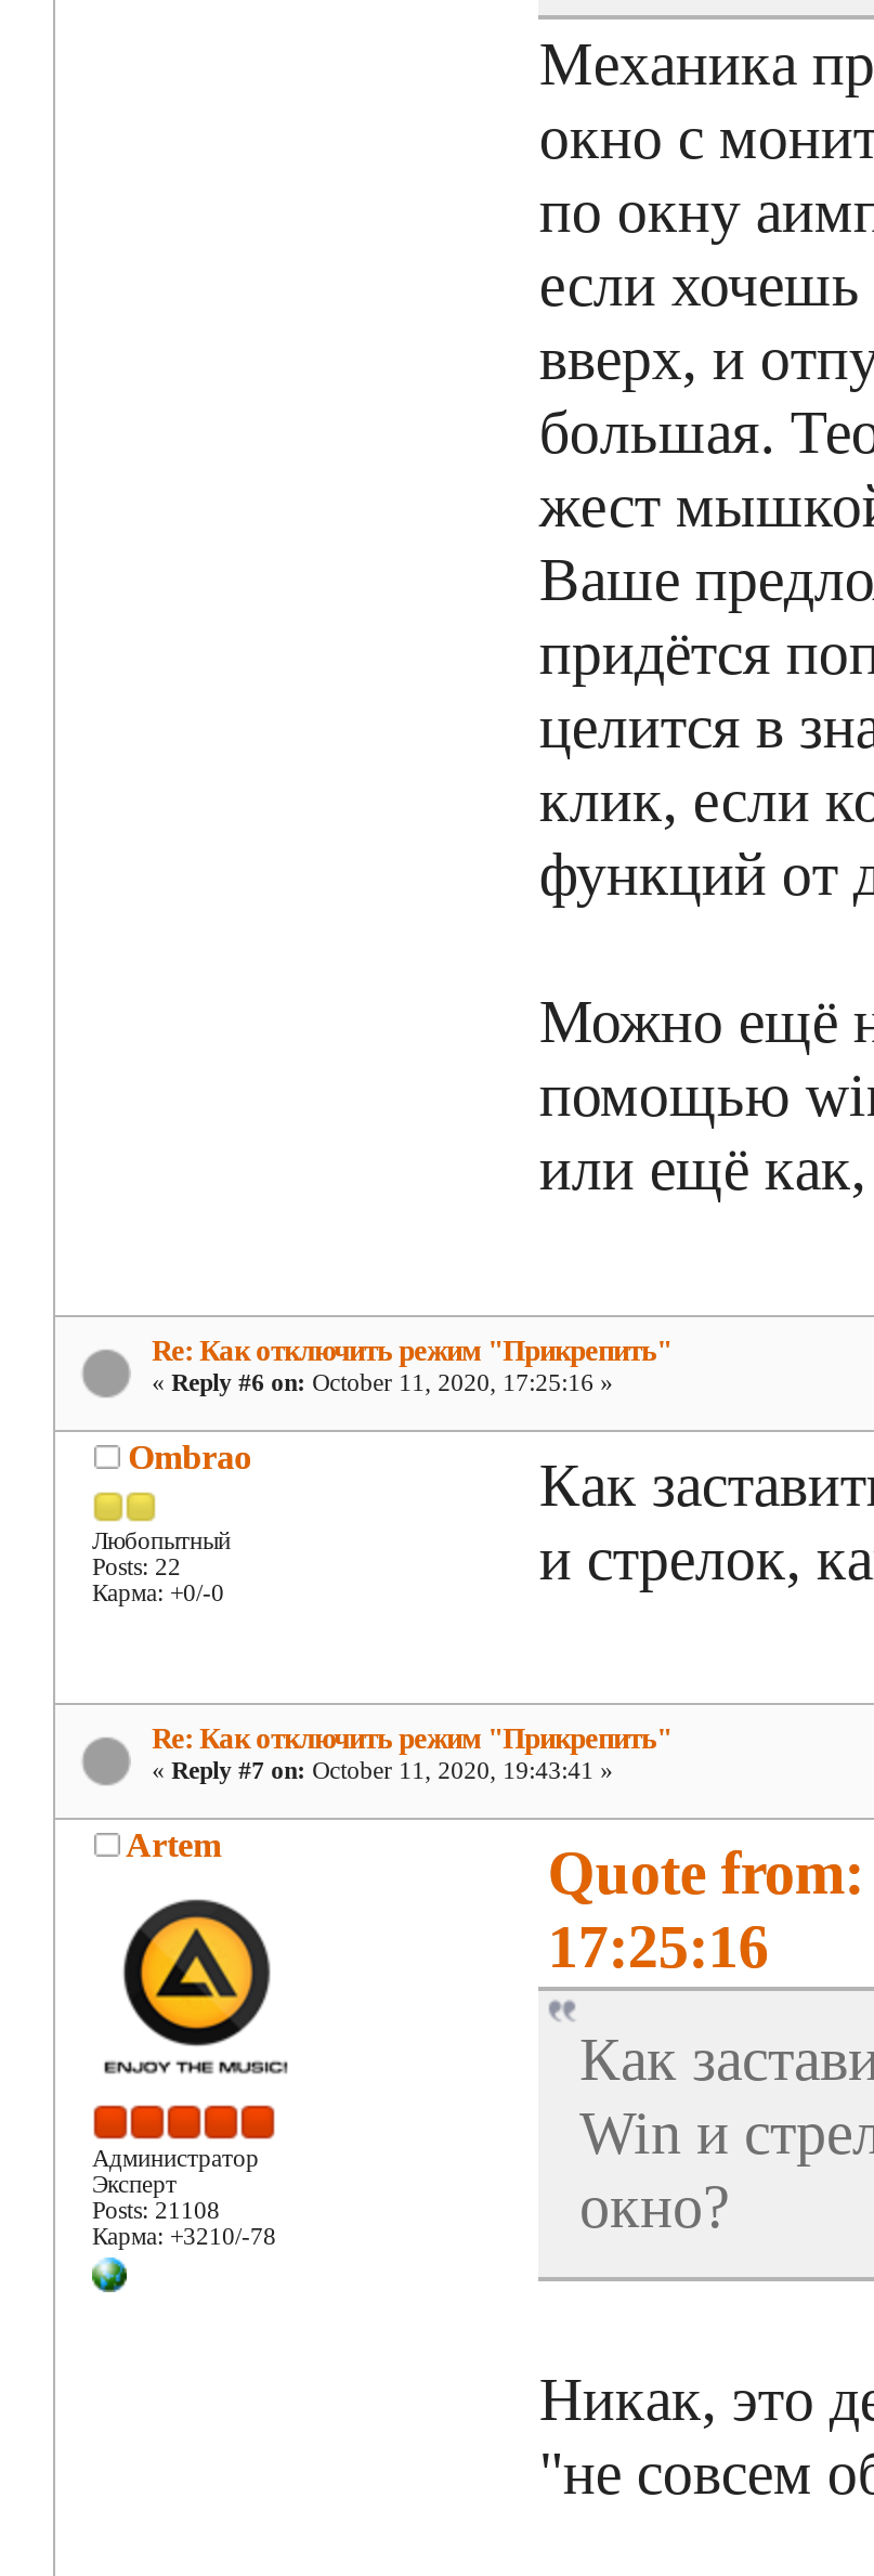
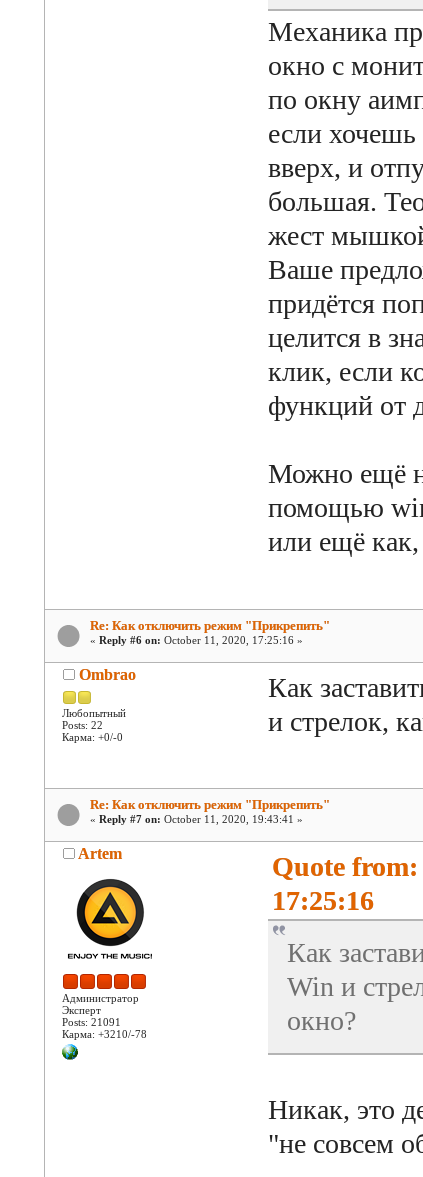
- Posts: 21108
+ Posts: 21091
